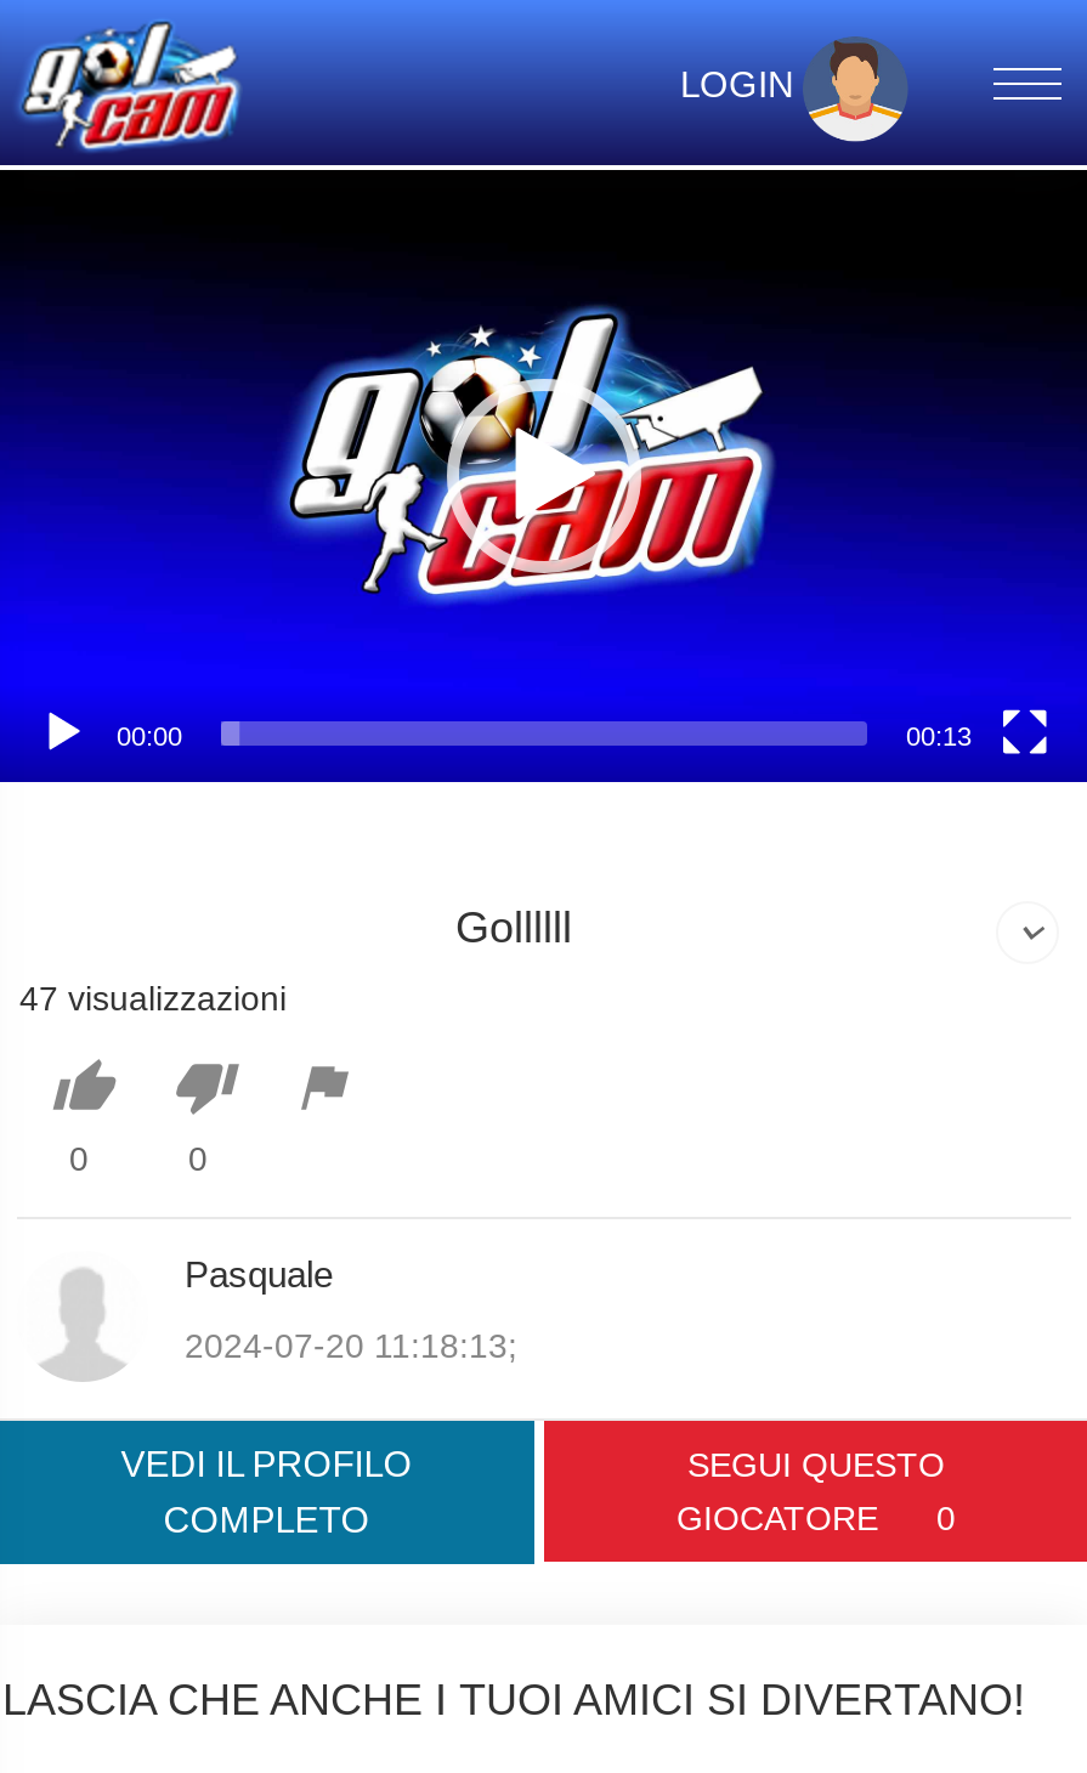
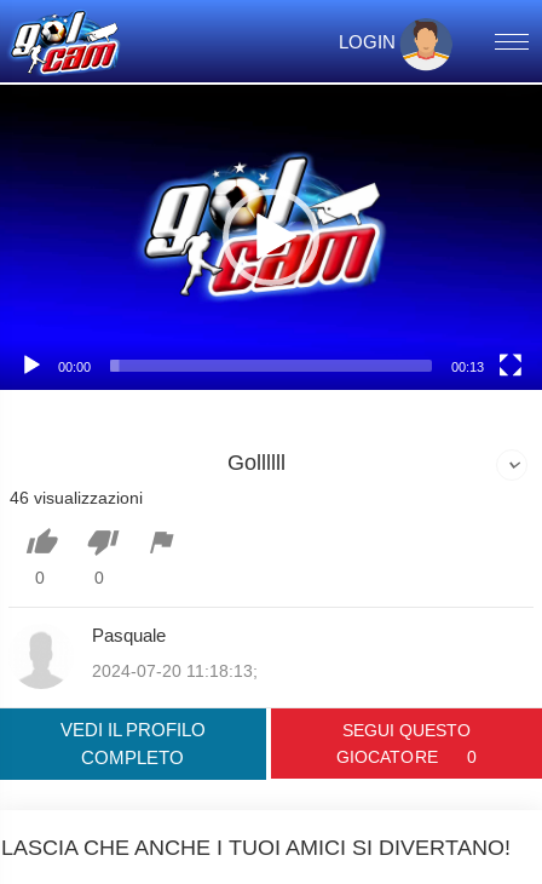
- 47 visualizzazioni
+ 46 visualizzazioni
